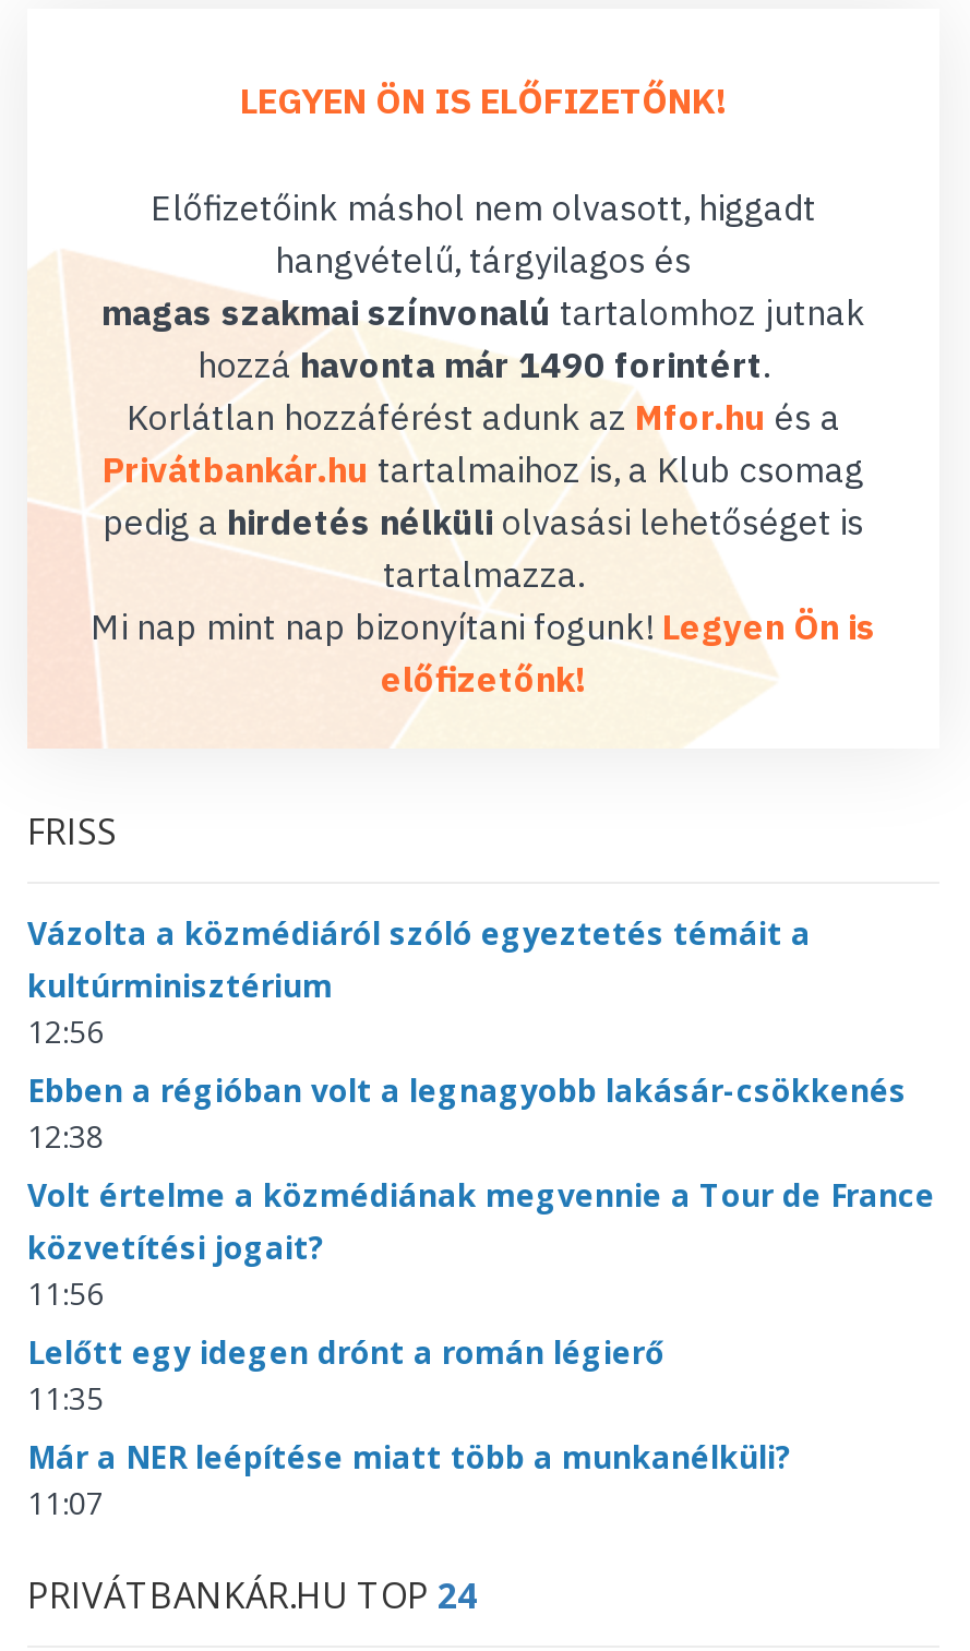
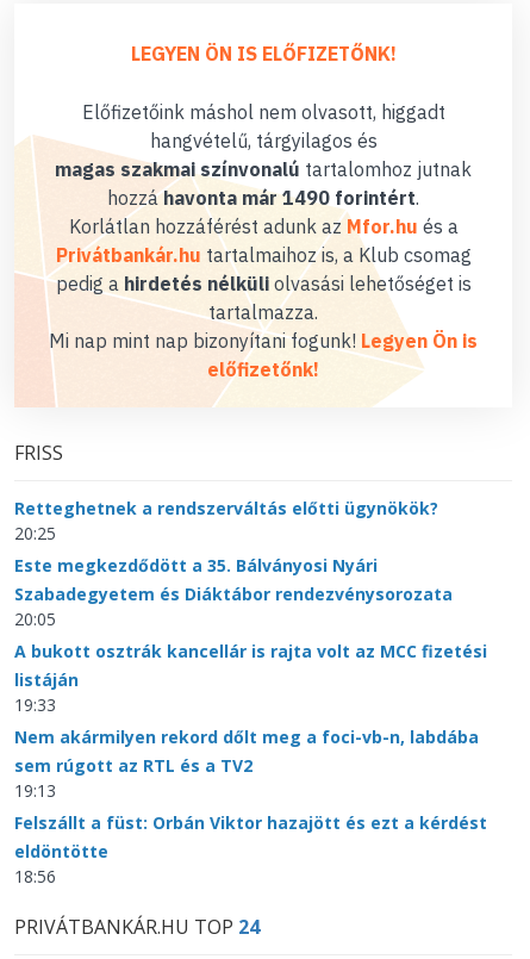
- Vázolta a közmédiáról szóló egyeztetés témáit a
- kultúrminisztérium
- 12:56
- Ebben a régióban volt a legnagyobb lakásár-csökkenés
- 12:38
- Volt értelme a közmédiának megvennie a Tour de France
- közvetítési jogait?
- 11:56
- Lelőtt egy idegen drónt a román légierő
- 11:35
- Már a NER leépítése miatt több a munkanélküli?
- 11:07
+ Retteghetnek a rendszerváltás előtti ügynökök?
+ 20:25
+ Este megkezdődött a 35. Bálványosi Nyári
+ Szabadegyetem és Diáktábor rendezvénysorozata
+ 20:05
+ A bukott osztrák kancellár is rajta volt az MCC fizetési
+ listáján
+ 19:33
+ Nem akármilyen rekord dőlt meg a foci-vb-n, labdába
+ sem rúgott az RTL és a TV2
+ 19:13
+ Felszállt a füst: Orbán Viktor hazajött és ezt a kérdést
+ eldöntötte
+ 18:56
